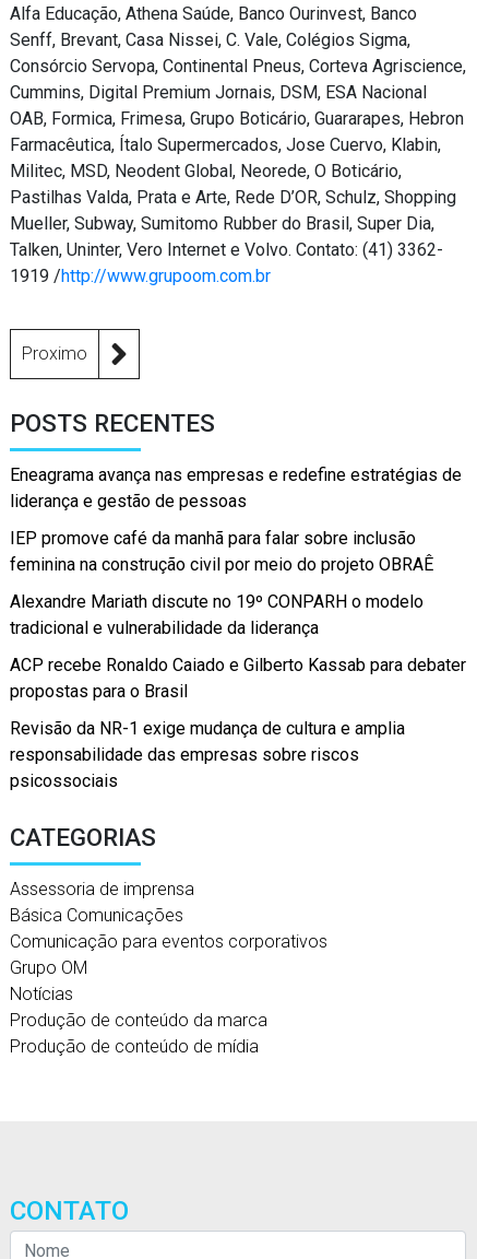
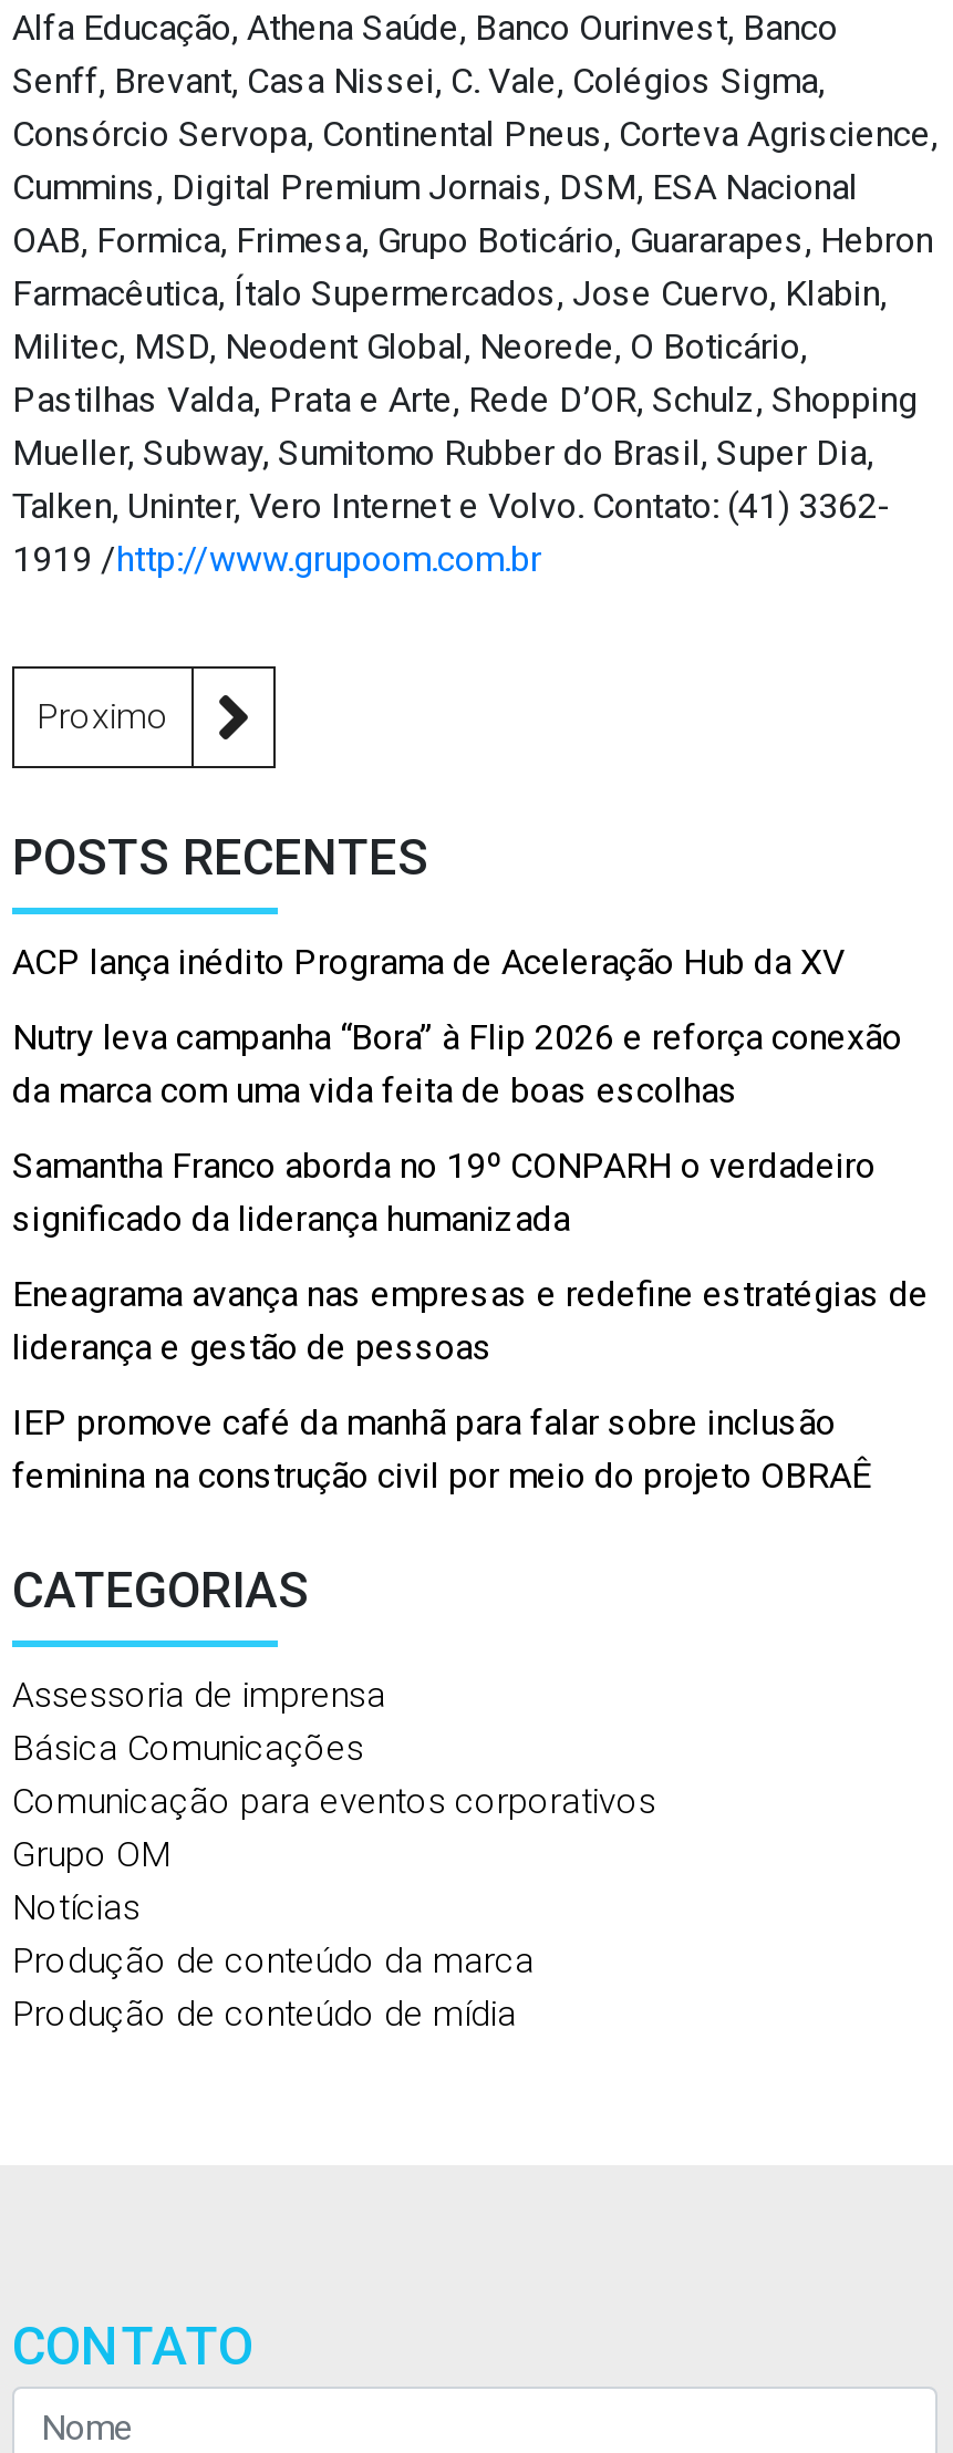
+ ACP lança inédito Programa de Aceleração Hub da XV
+ Nutry leva campanha “Bora” à Flip 2026 e reforça conexão
+ da marca com uma vida feita de boas escolhas
+ Samantha Franco aborda no 19º CONPARH o verdadeiro
+ significado da liderança humanizada

moved down: Eneagrama avança nas empresas e redefine estratégias de | liderança e gestão de pessoas | IEP promove café da manhã para falar sobre inclusão | feminina na construção civil por meio do projeto OBRAÊ

- Alexandre Mariath discute no 19º CONPARH o modelo
- tradicional e vulnerabilidade da liderança
- ACP recebe Ronaldo Caiado e Gilberto Kassab para debater
- propostas para o Brasil
- Revisão da NR-1 exige mudança de cultura e amplia
- responsabilidade das empresas sobre riscos
- psicossociais
